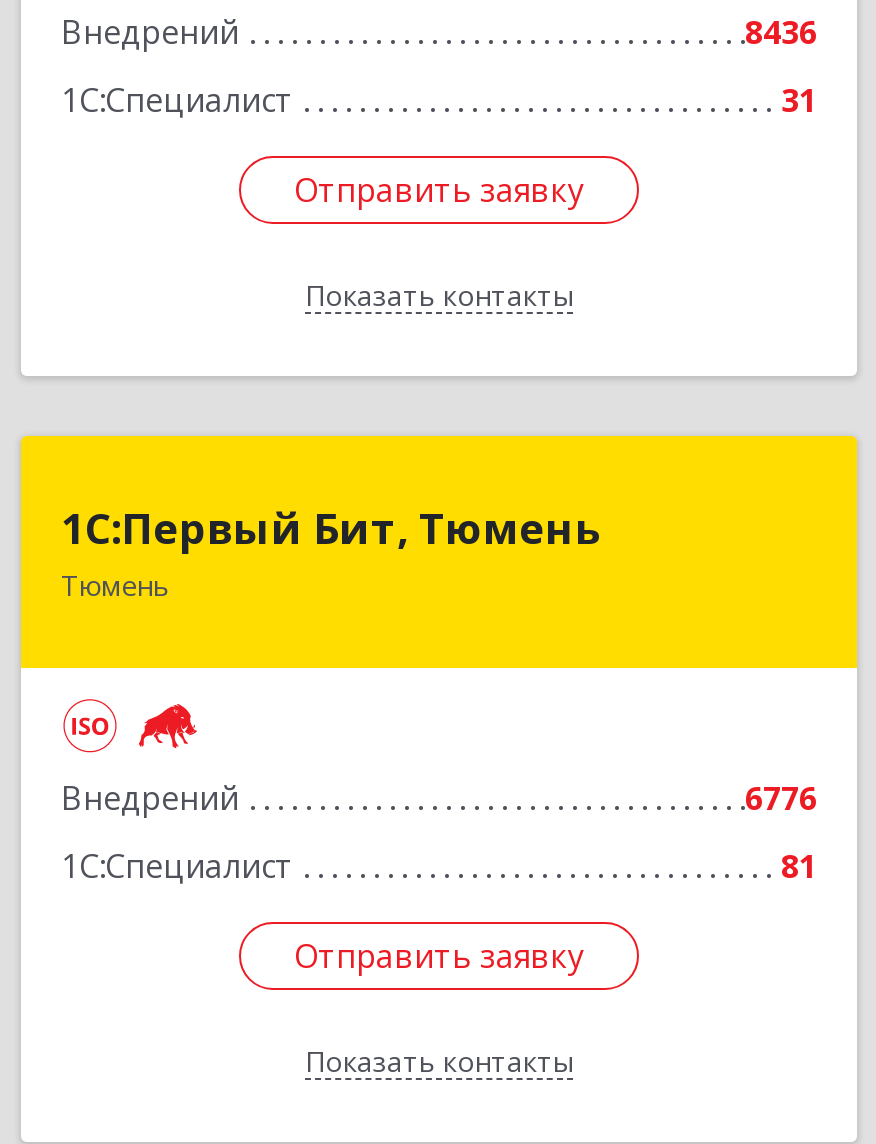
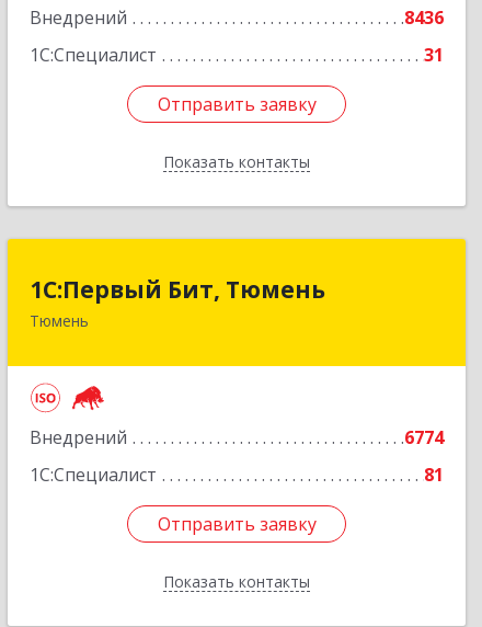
- 6776
+ 6774
